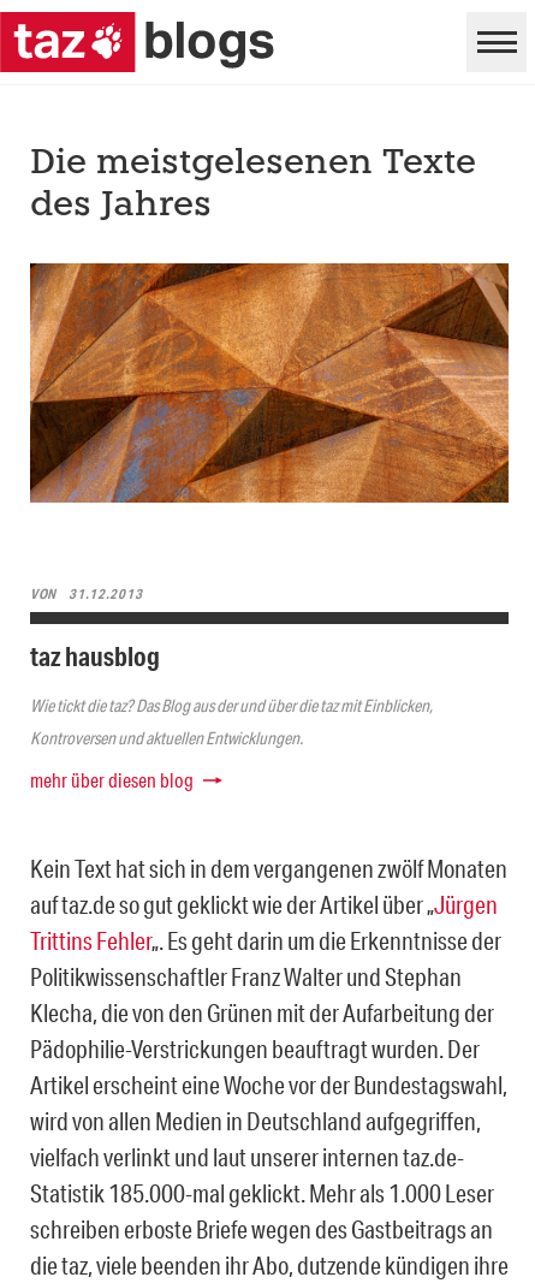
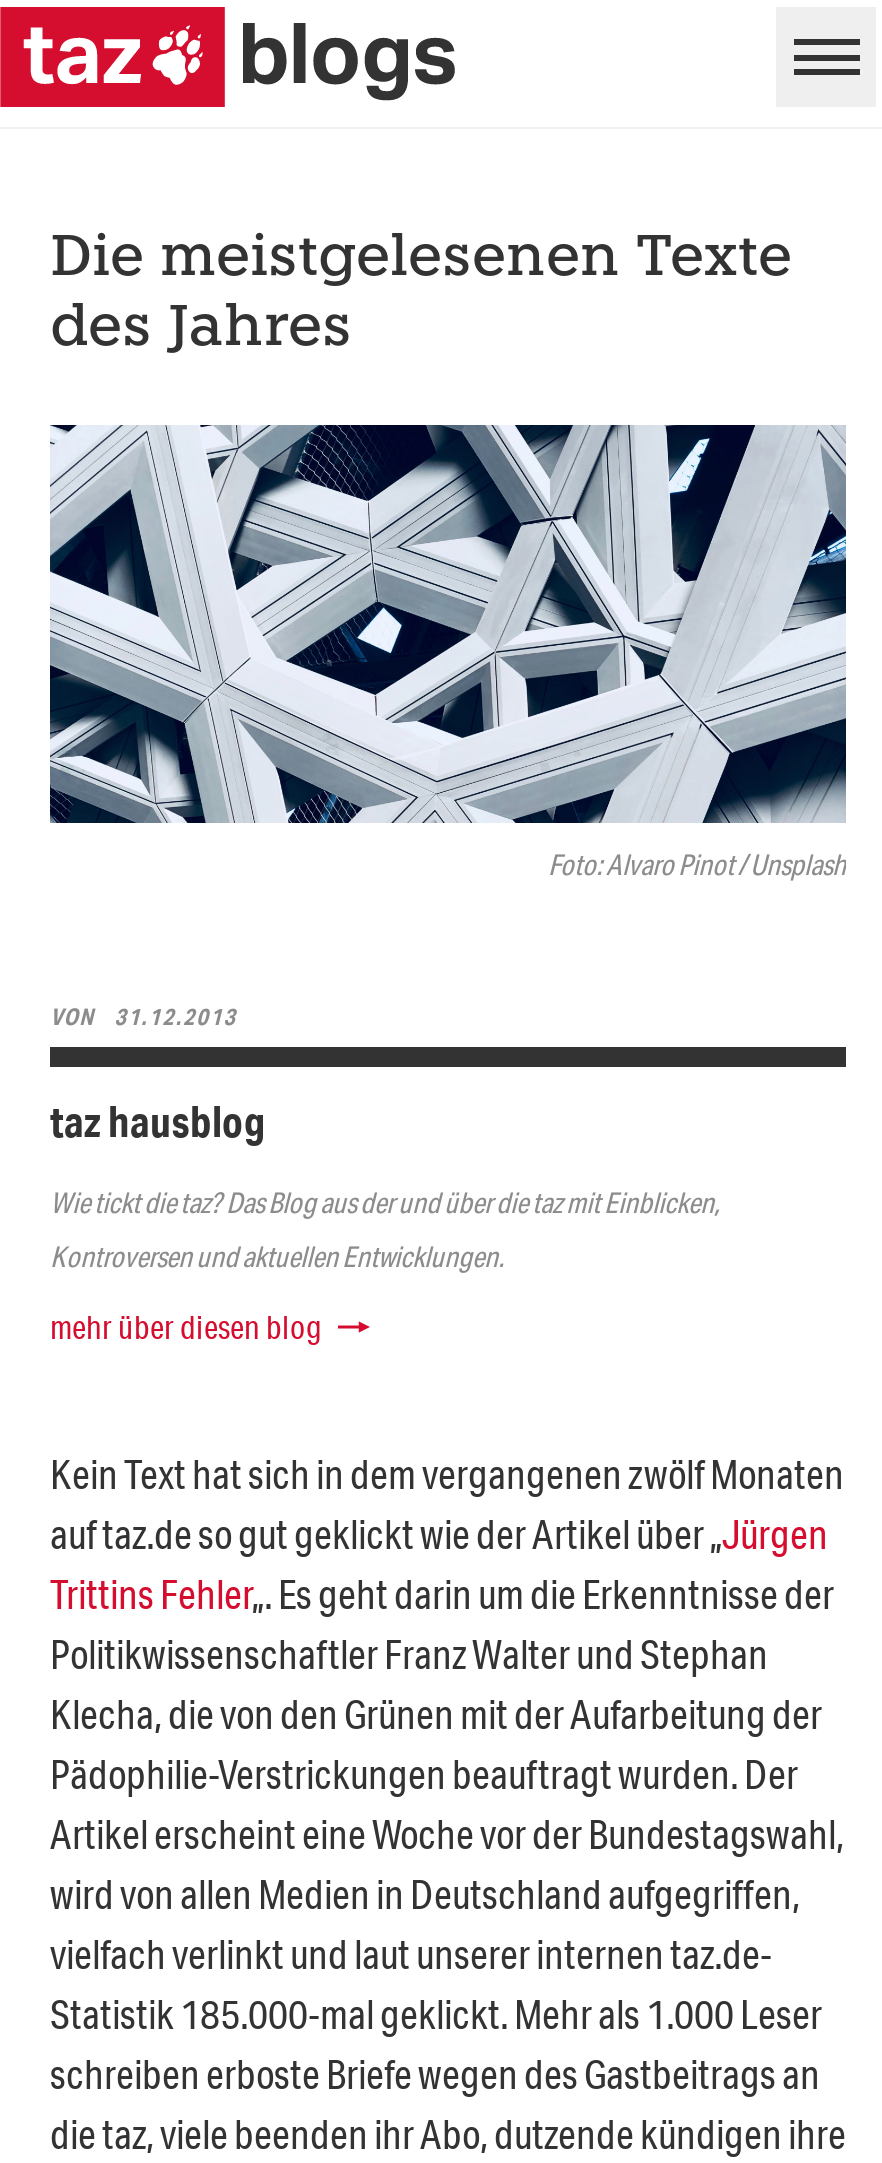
+ Foto: Alvaro Pinot / Unsplash

- [image]
+ [image]
